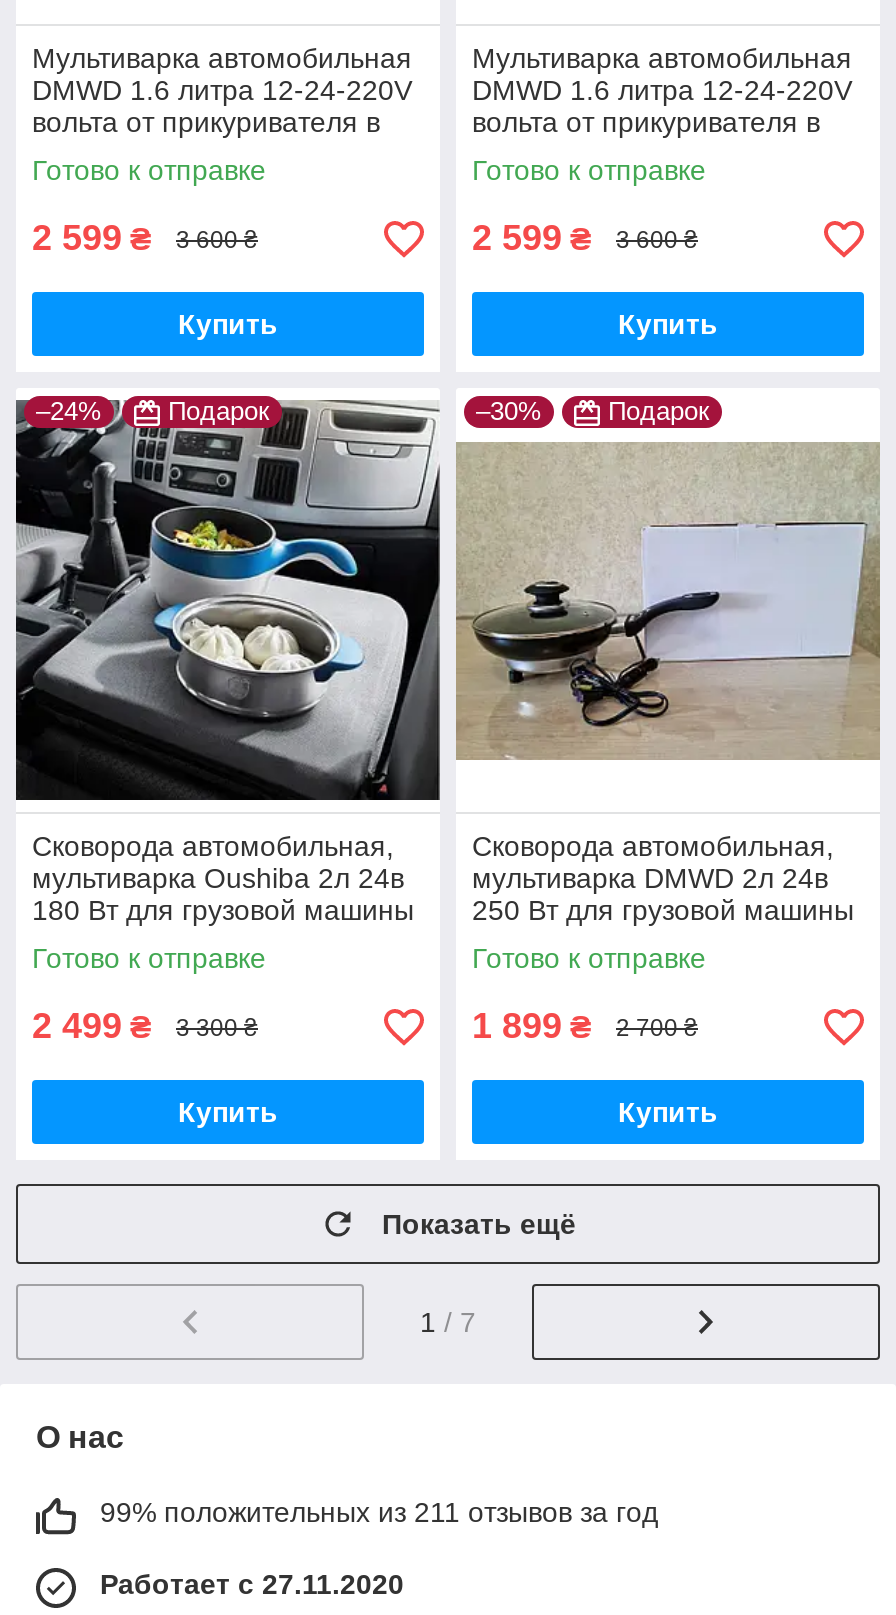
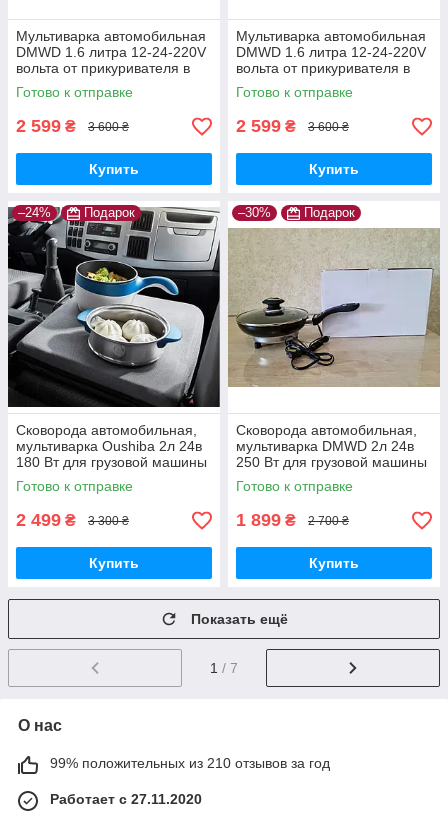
- 99% положительных из 211 отзывов за год
+ 99% положительных из 210 отзывов за год
